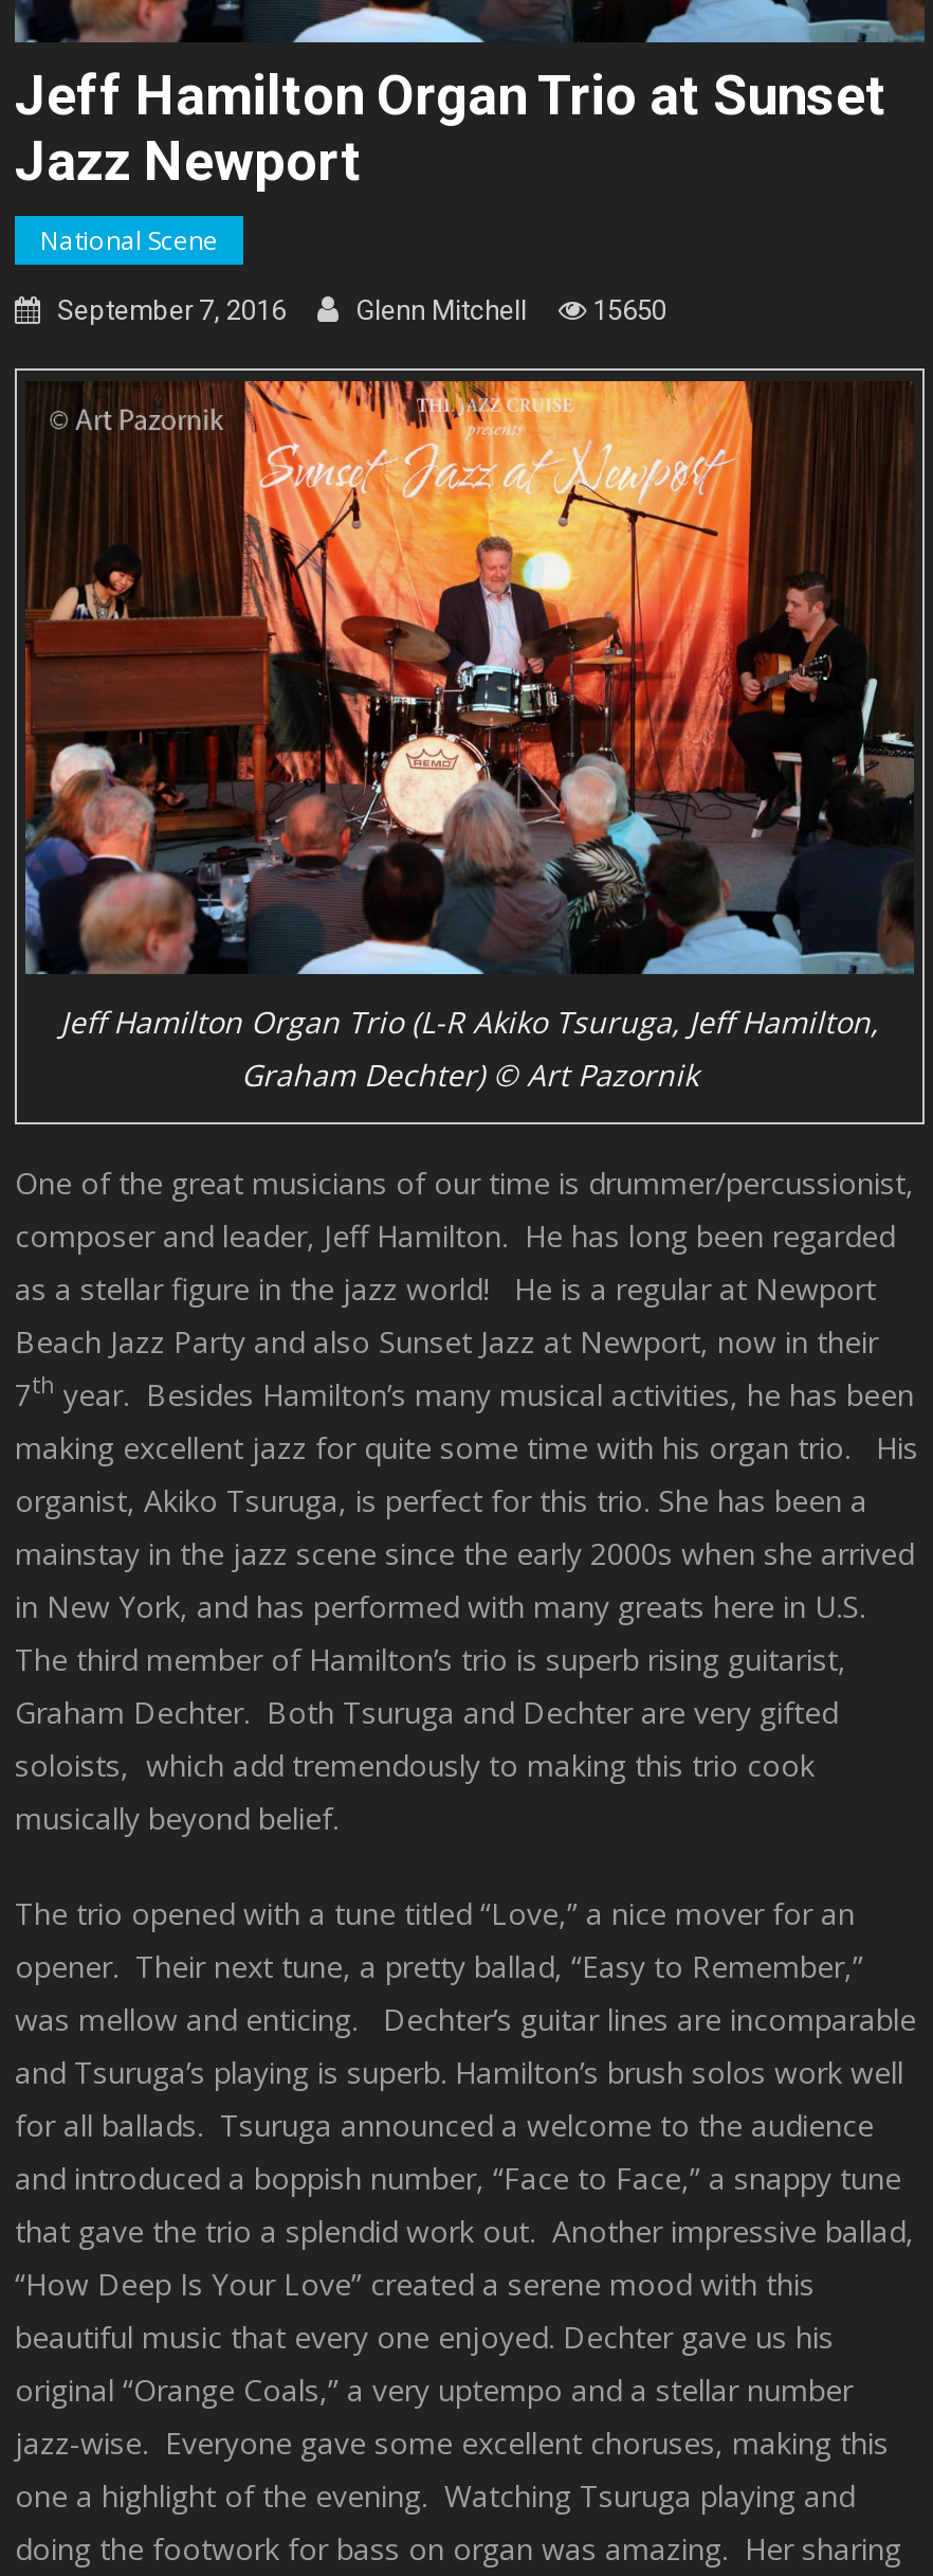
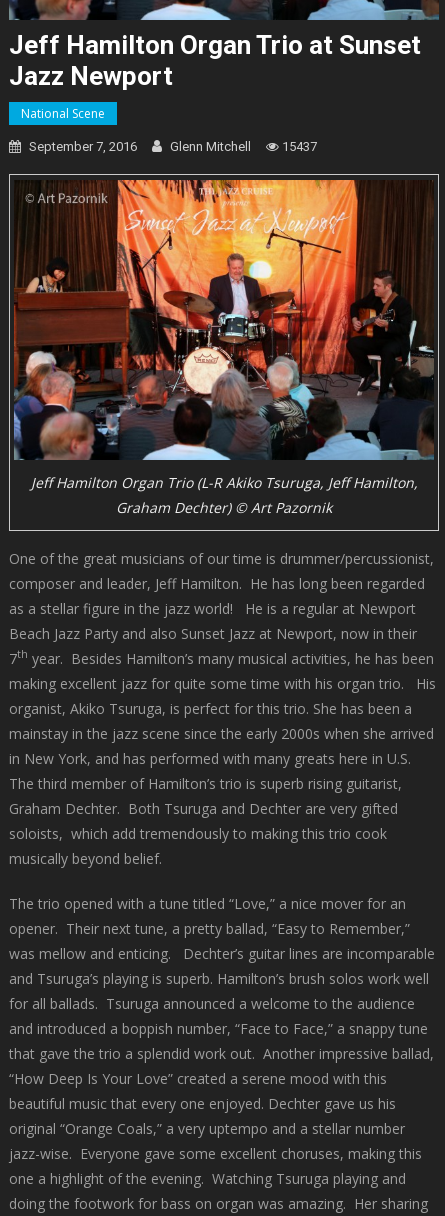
- 15650
+ 15437
